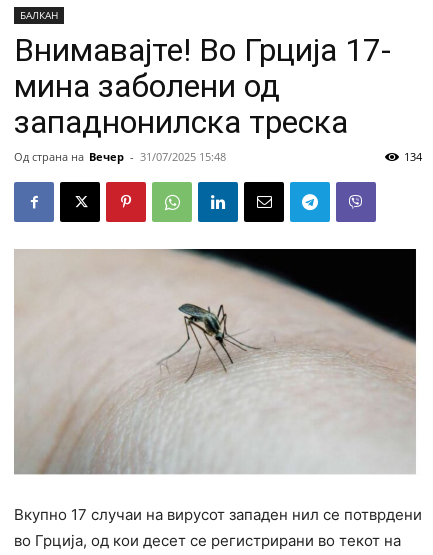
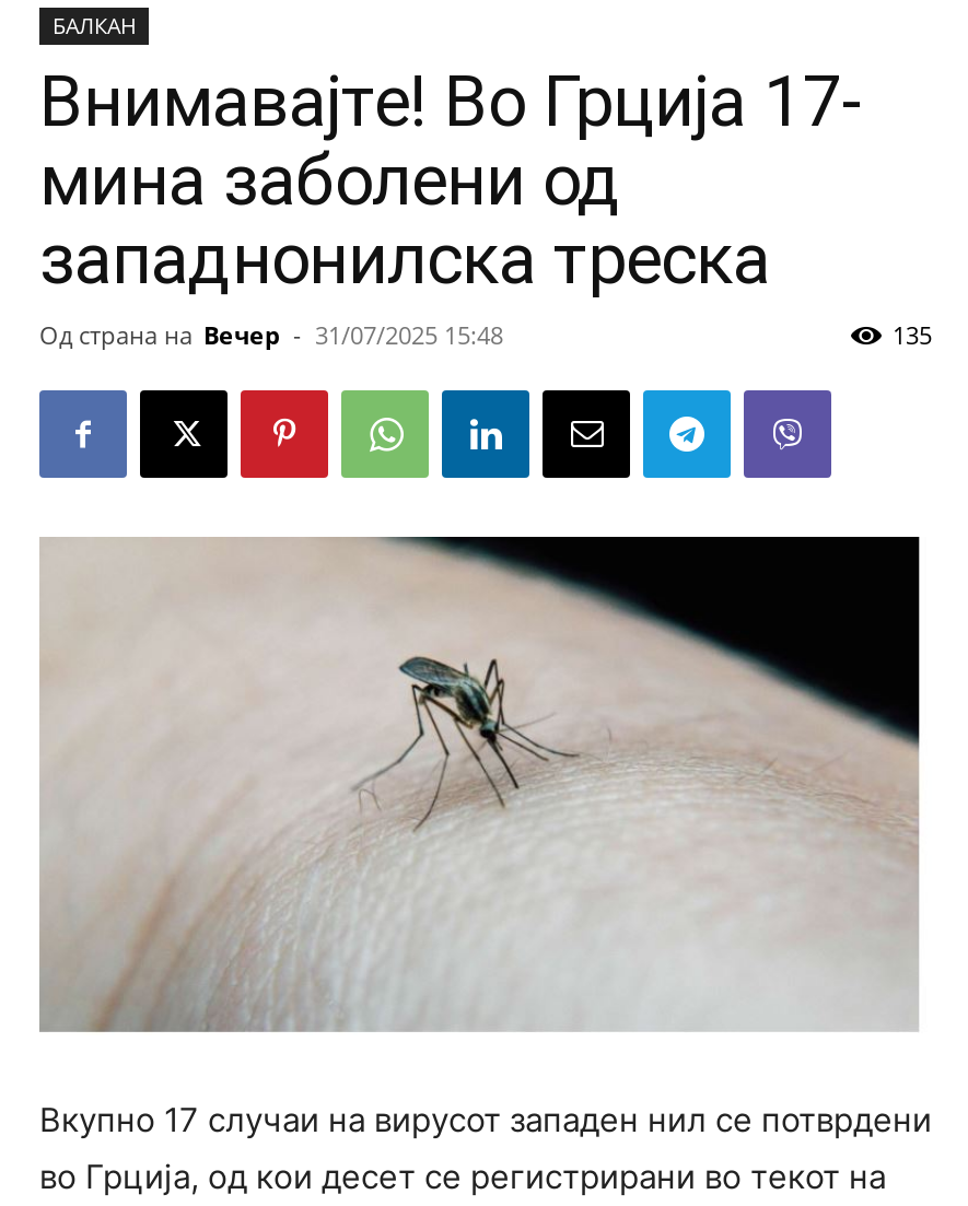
- 134
+ 135
